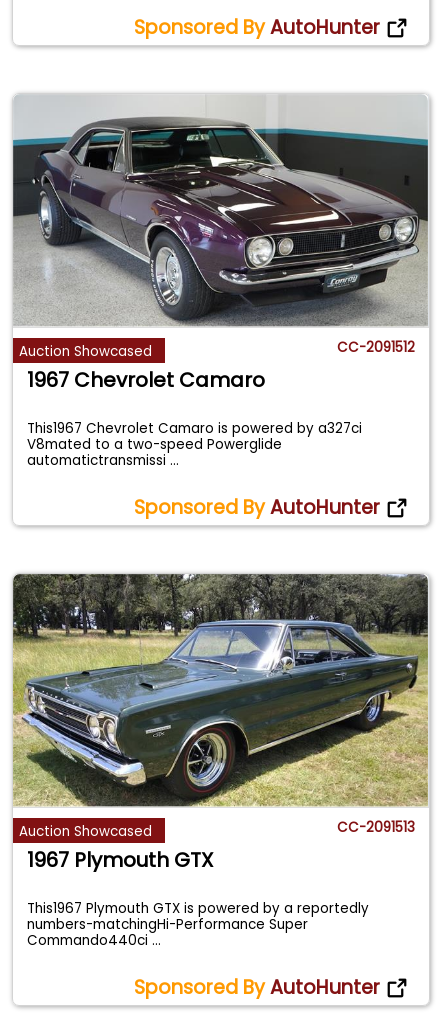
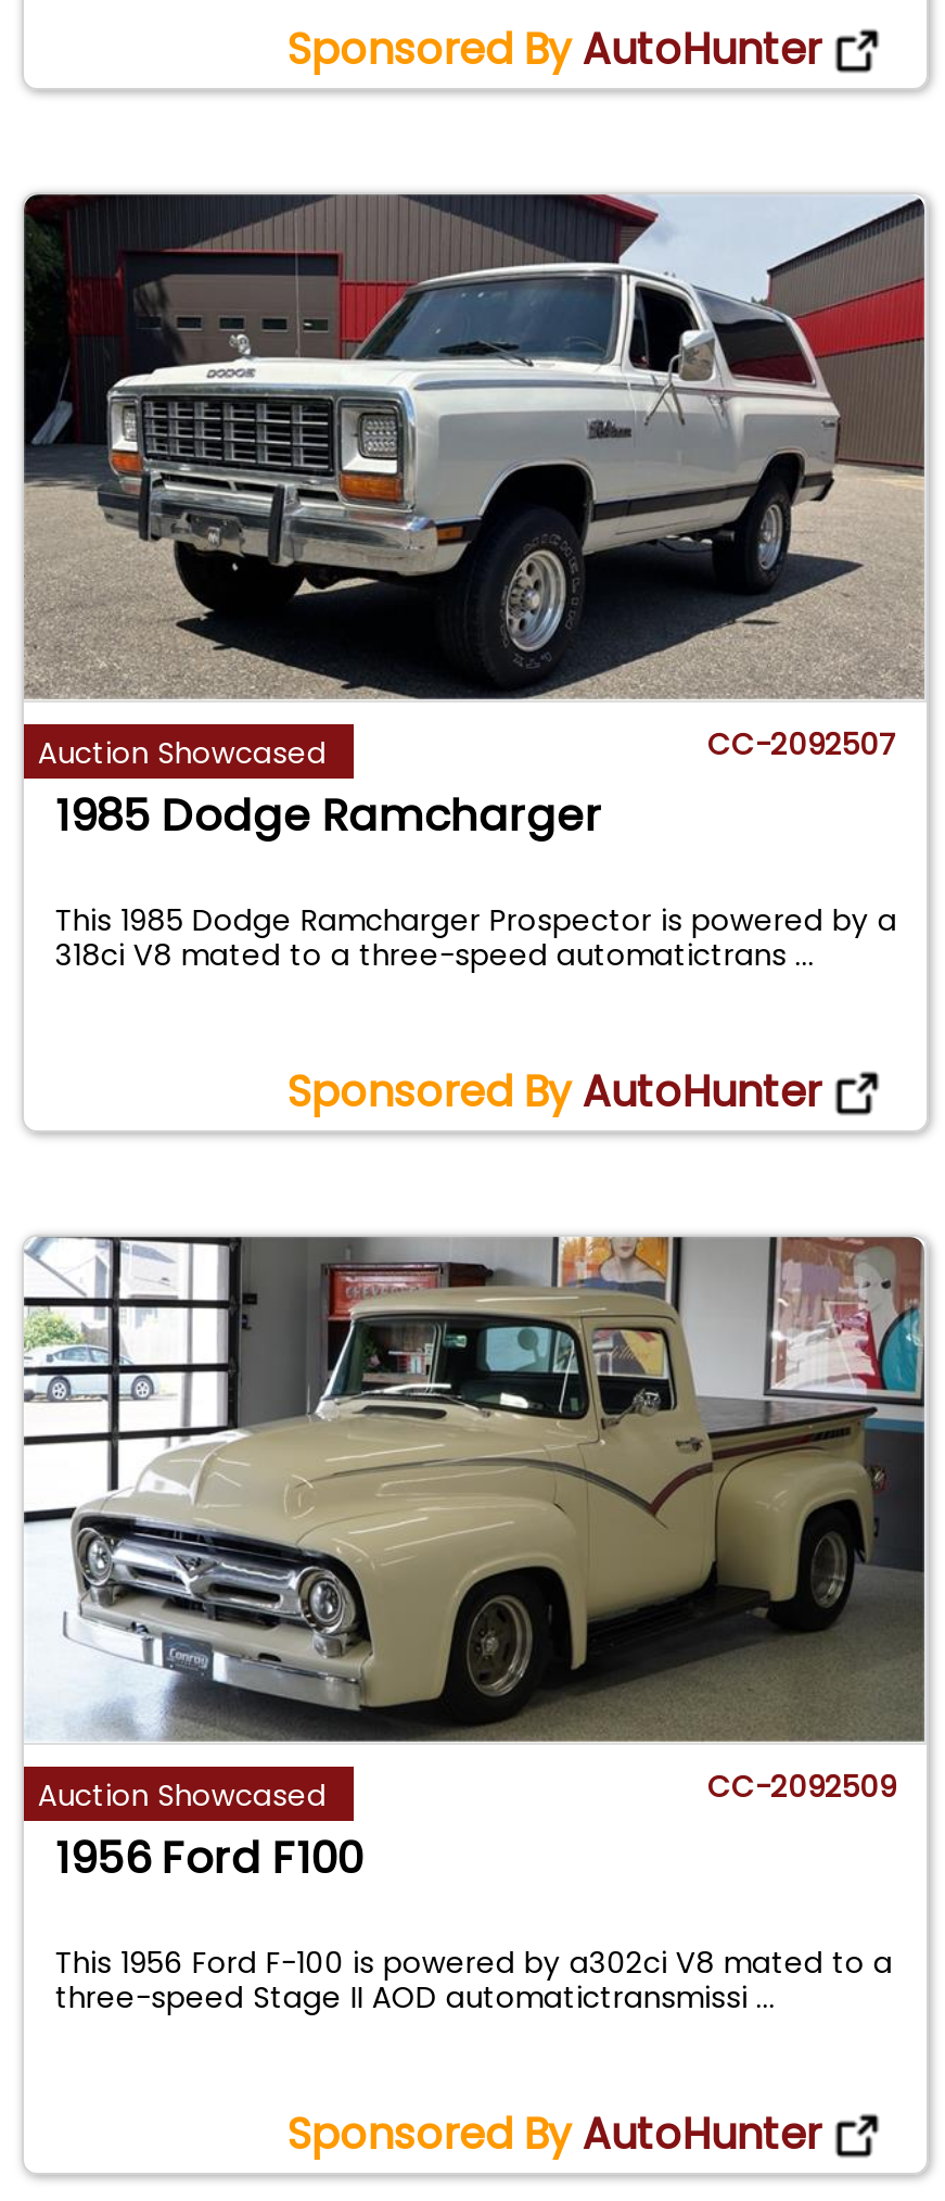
- [image]
- CC-2091512
- 1967 Chevrolet Camaro
+ [image]
+ CC-2092507
+ 1985 Dodge Ramcharger

- This1967 Chevrolet Camaro is powered by a327ci
- V8mated to a two-speed Powerglide
- automatictransmissi...
+ This 1985 Dodge Ramcharger Prospector is powered by a
+ 318ci V8 mated to a three-speed automatictrans...

- [image]
- CC-2091513
- 1967 Plymouth GTX
+ [image]
+ CC-2092509
+ 1956 Ford F100

- This1967 Plymouth GTX is powered by a reportedly
- numbers-matchingHi-Performance Super
- Commando440ci...
+ This 1956 Ford F-100 is powered by a302ci V8 mated to a
+ three-speed Stage II AOD automatictransmissi...
